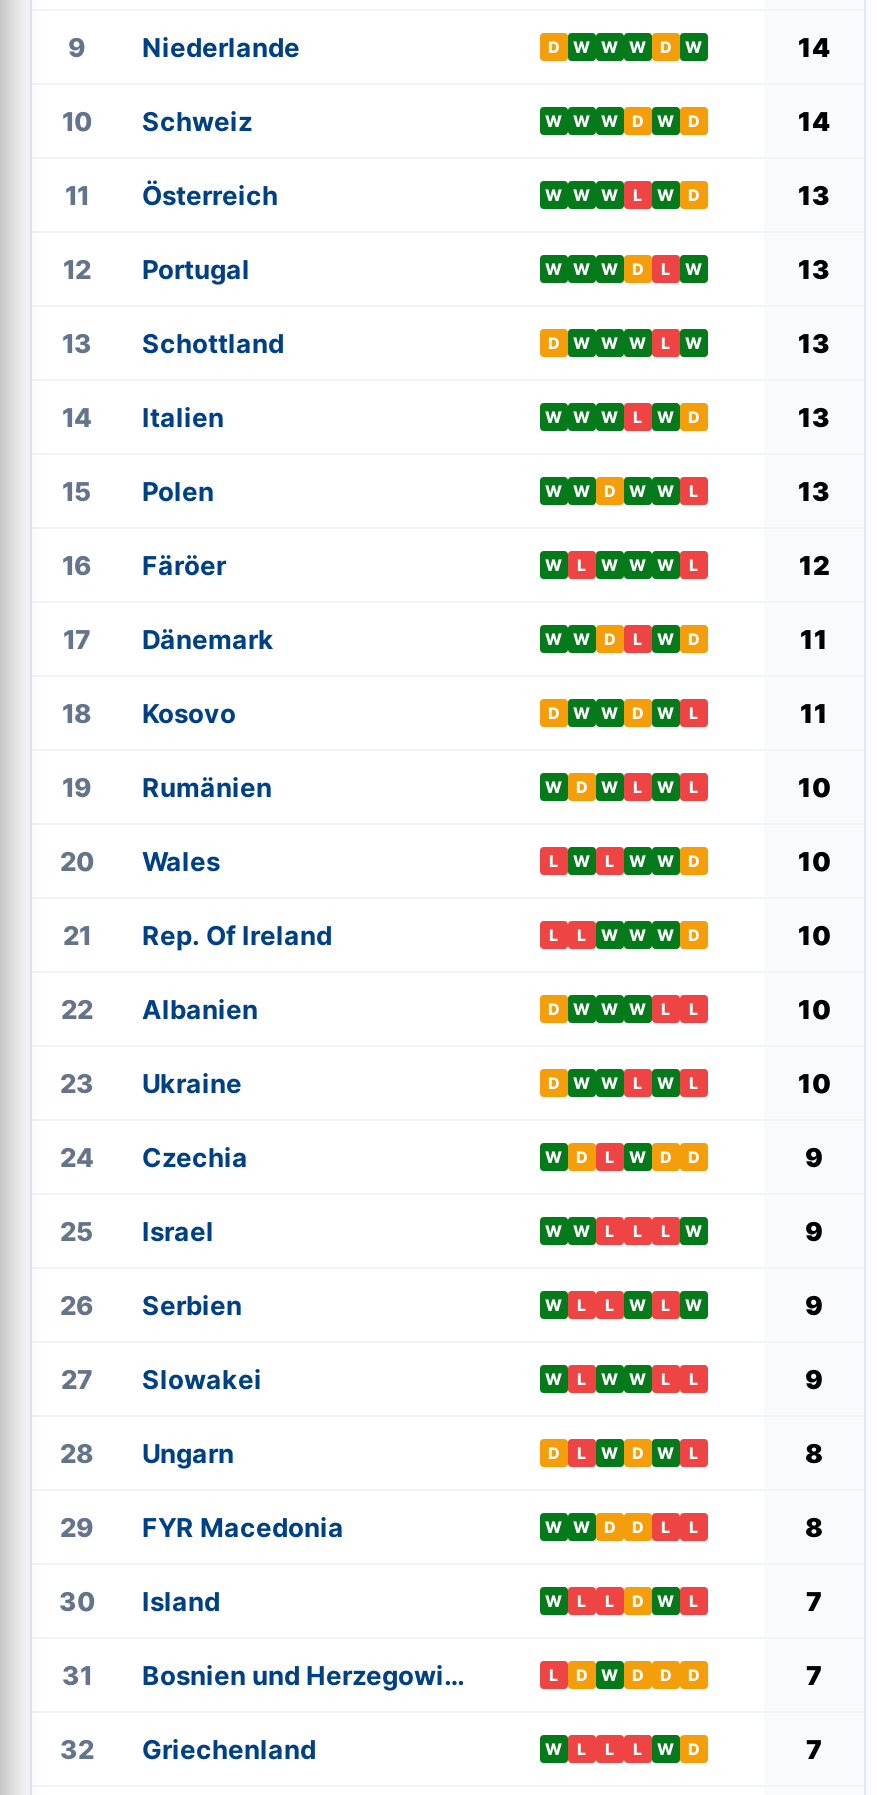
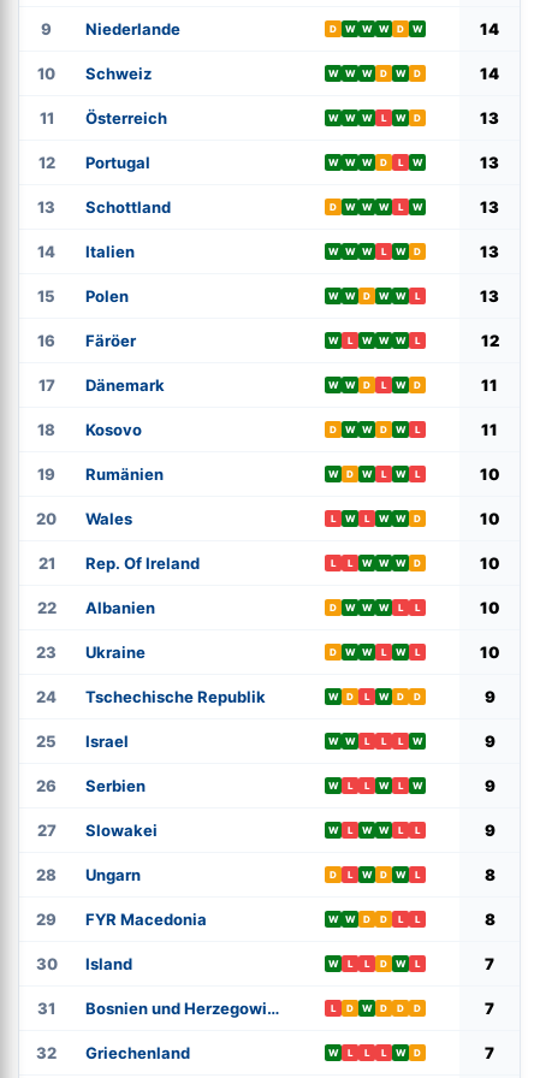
- Czechia
+ Tschechische Republik
